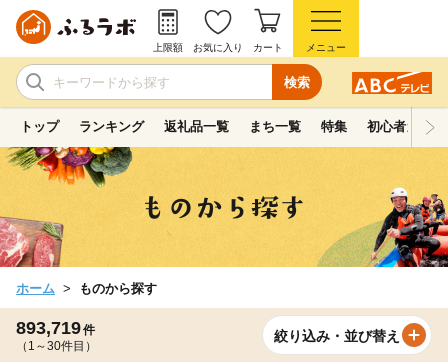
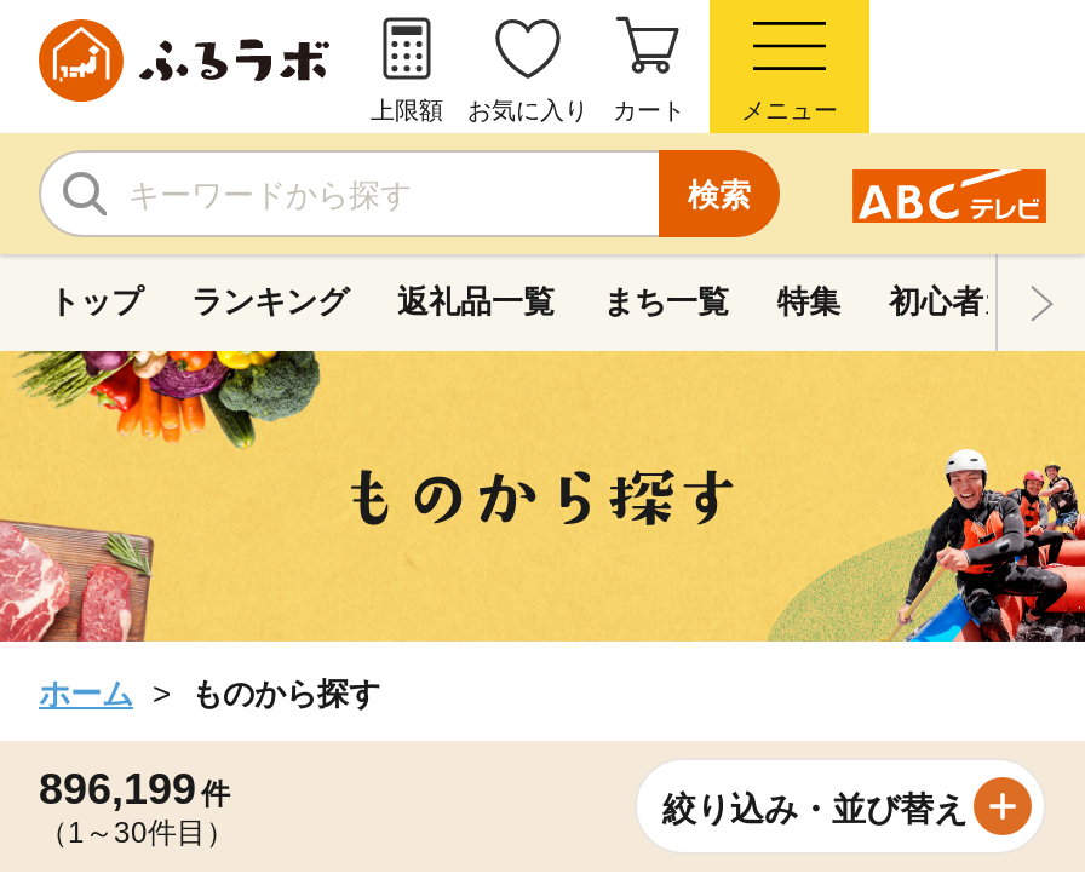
- 893,719 件
+ 896,199 件
